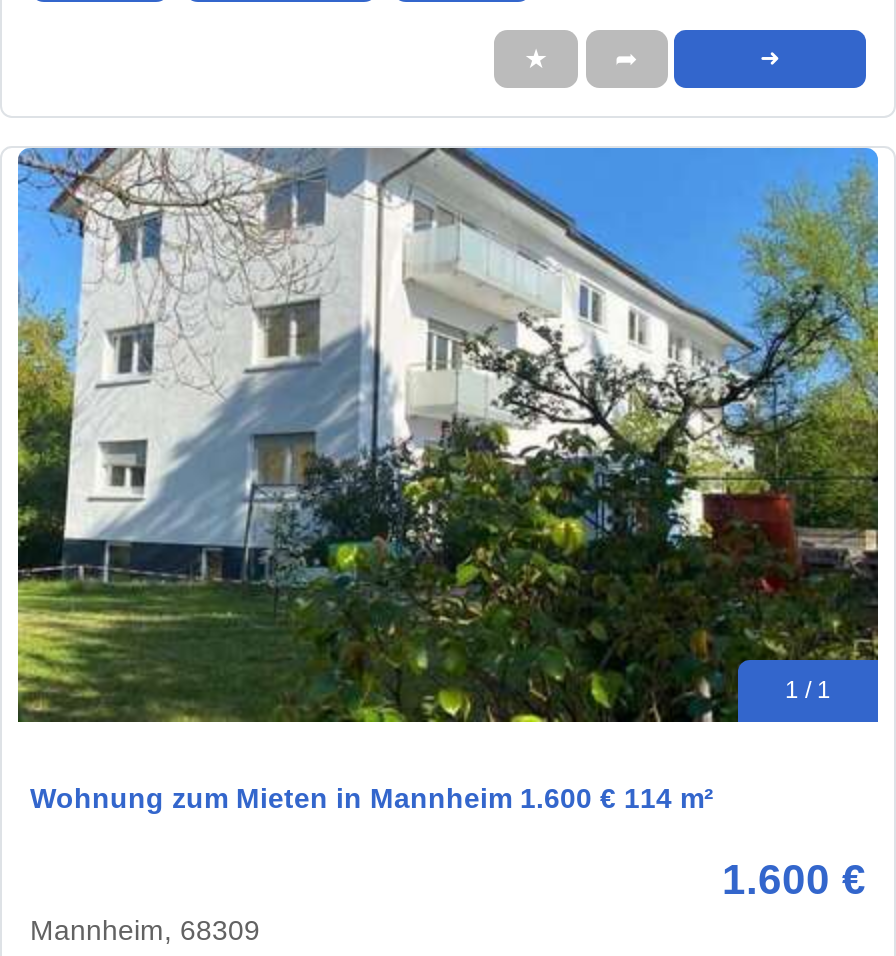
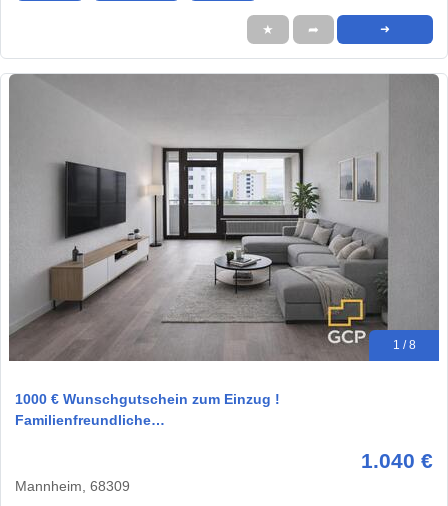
- [image]
- 1 / 1
+ [image]
+ 1 / 8

- Wohnung zum Mieten in Mannheim 1.600 € 114 m²
+ 1000 € Wunschgutschein zum Einzug !
+ Familienfreundliche…

- 1.600 €
+ 1.040 €
